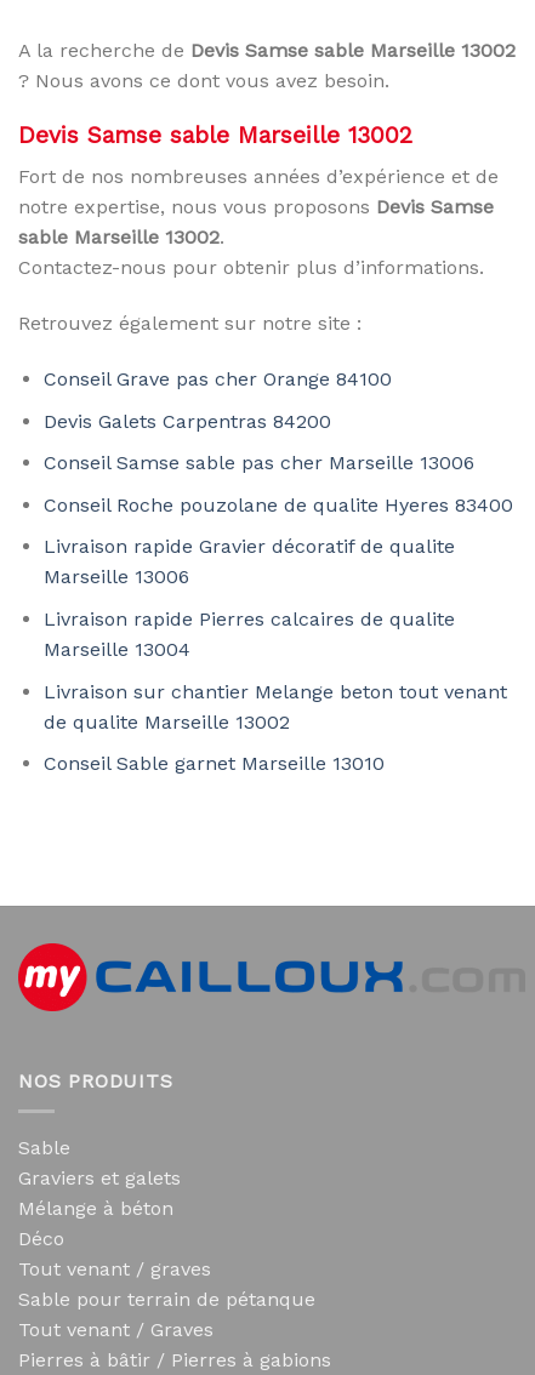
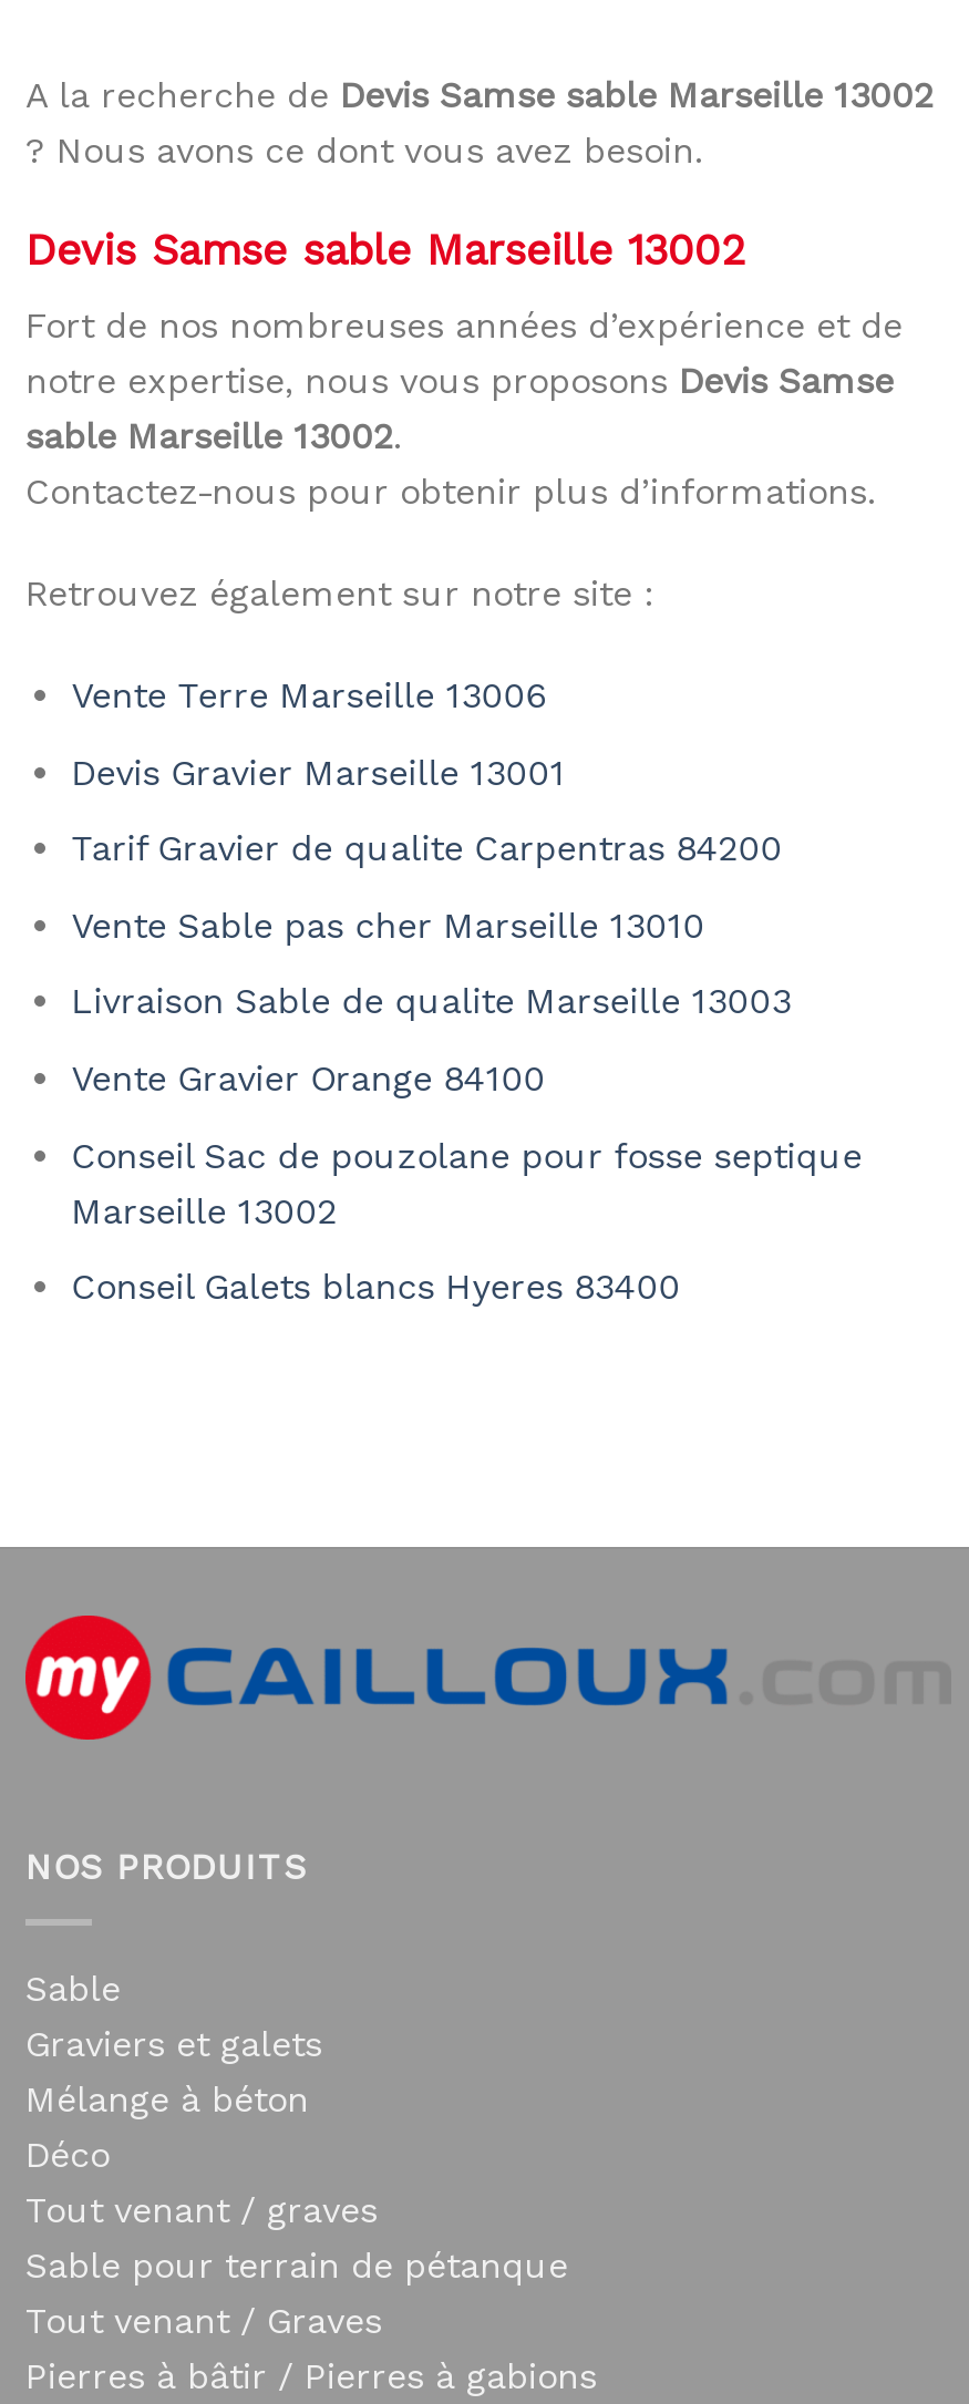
- Conseil Grave pas cher Orange 84100
+ Vente Terre Marseille 13006

- Devis Galets Carpentras 84200
+ Devis Gravier Marseille 13001

- Conseil Samse sable pas cher Marseille 13006
+ Tarif Gravier de qualite Carpentras 84200

- Conseil Roche pouzolane de qualite Hyeres 83400
+ Vente Sable pas cher Marseille 13010

- Livraison rapide Gravier décoratif de qualite
- Marseille 13006
+ Livraison Sable de qualite Marseille 13003

- Livraison rapide Pierres calcaires de qualite
- Marseille 13004
+ Vente Gravier Orange 84100

- Livraison sur chantier Melange beton tout venant
- de qualite Marseille 13002
+ Conseil Sac de pouzolane pour fosse septique
+ Marseille 13002

- Conseil Sable garnet Marseille 13010
+ Conseil Galets blancs Hyeres 83400
